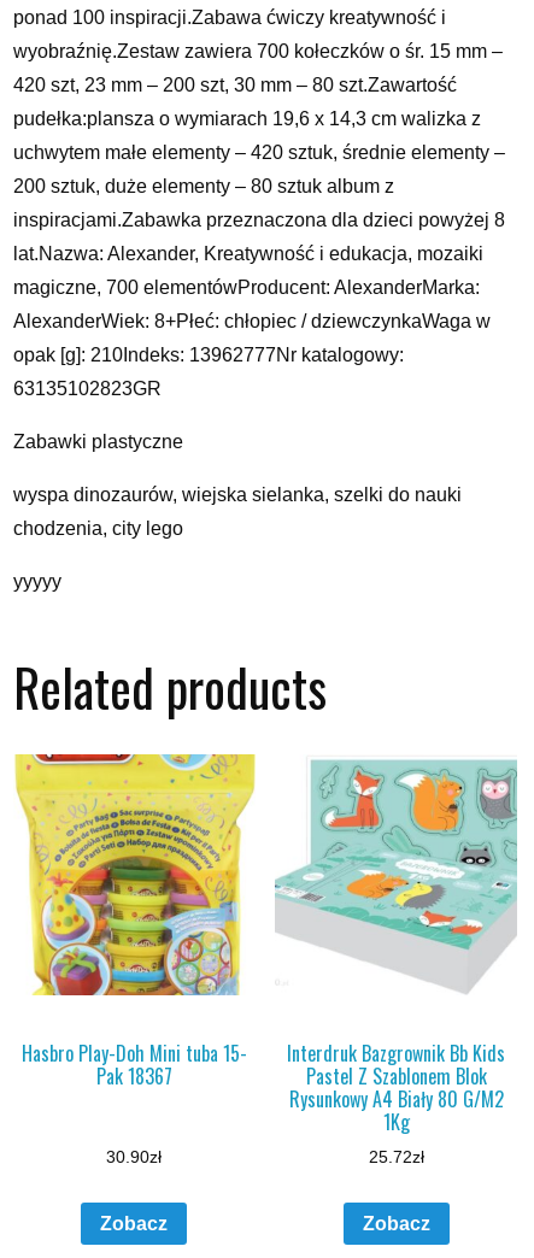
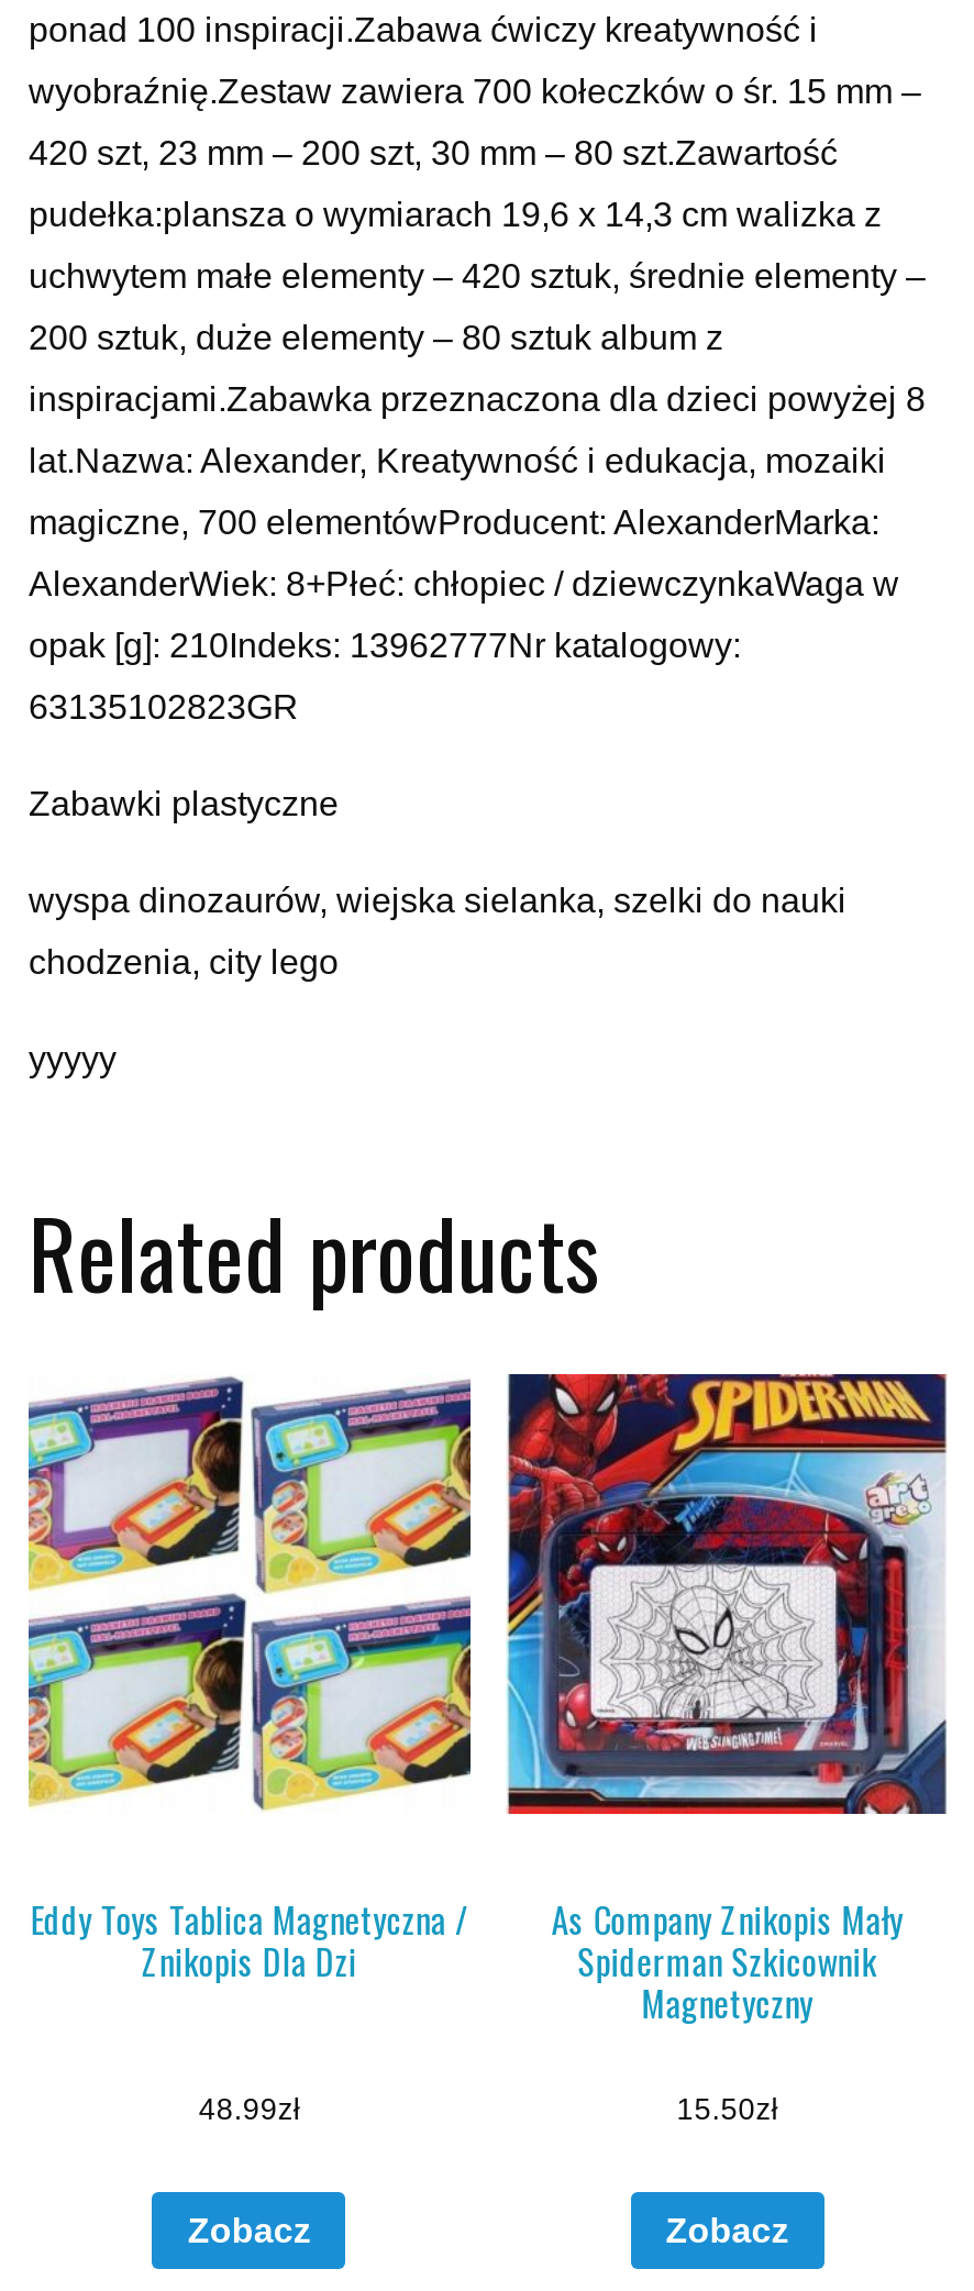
- [image]
- Hasbro Play-Doh Mini tuba 15-
- Pak 18367
+ [image]
+ Eddy Toys Tablica Magnetyczna /
+ Znikopis Dla Dzi

- [image]
- Interdruk Bazgrownik Bb Kids
- Pastel Z Szablonem Blok
- Rysunkowy A4 Biały 80 G/M2
- 1Kg
- 25.72zł
+ [image]
+ As Company Znikopis Mały
+ Spiderman Szkicownik
+ Magnetyczny
+ 15.50zł

- 30.90zł
+ 48.99zł
